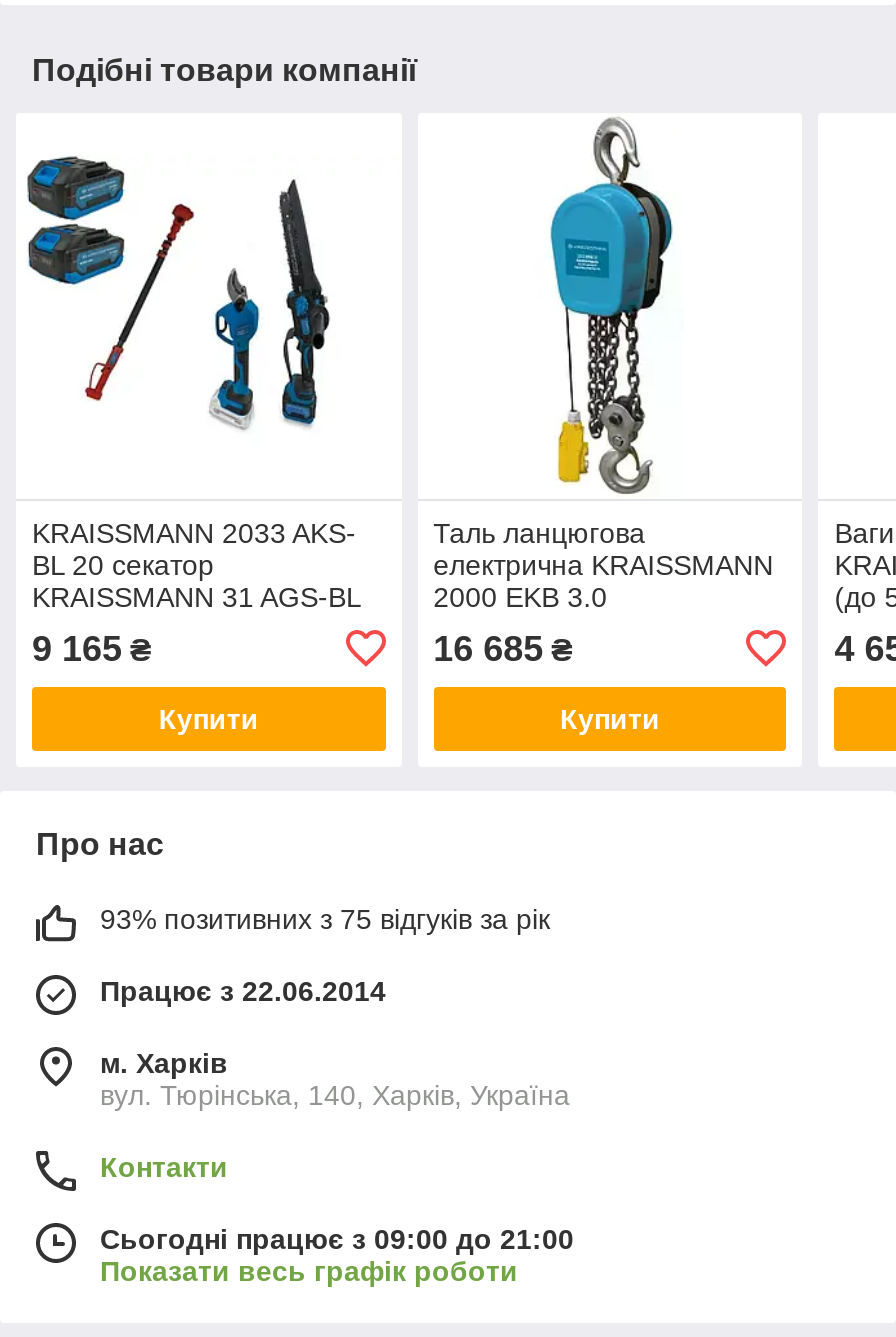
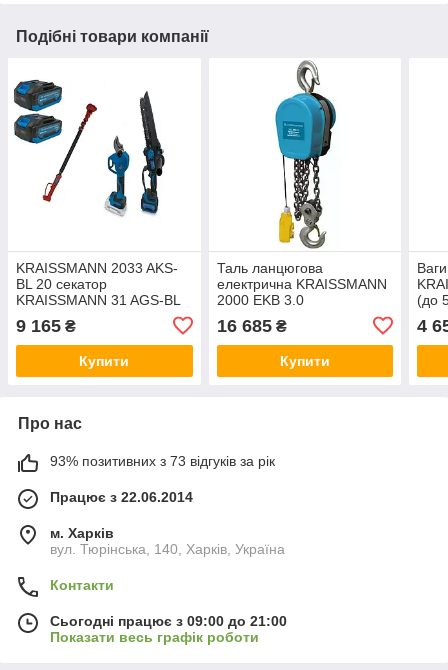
- 93% позитивних з 75 відгуків за рік
+ 93% позитивних з 73 відгуків за рік
